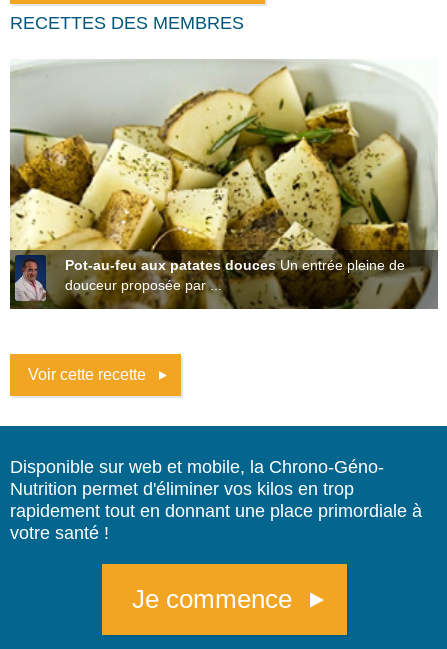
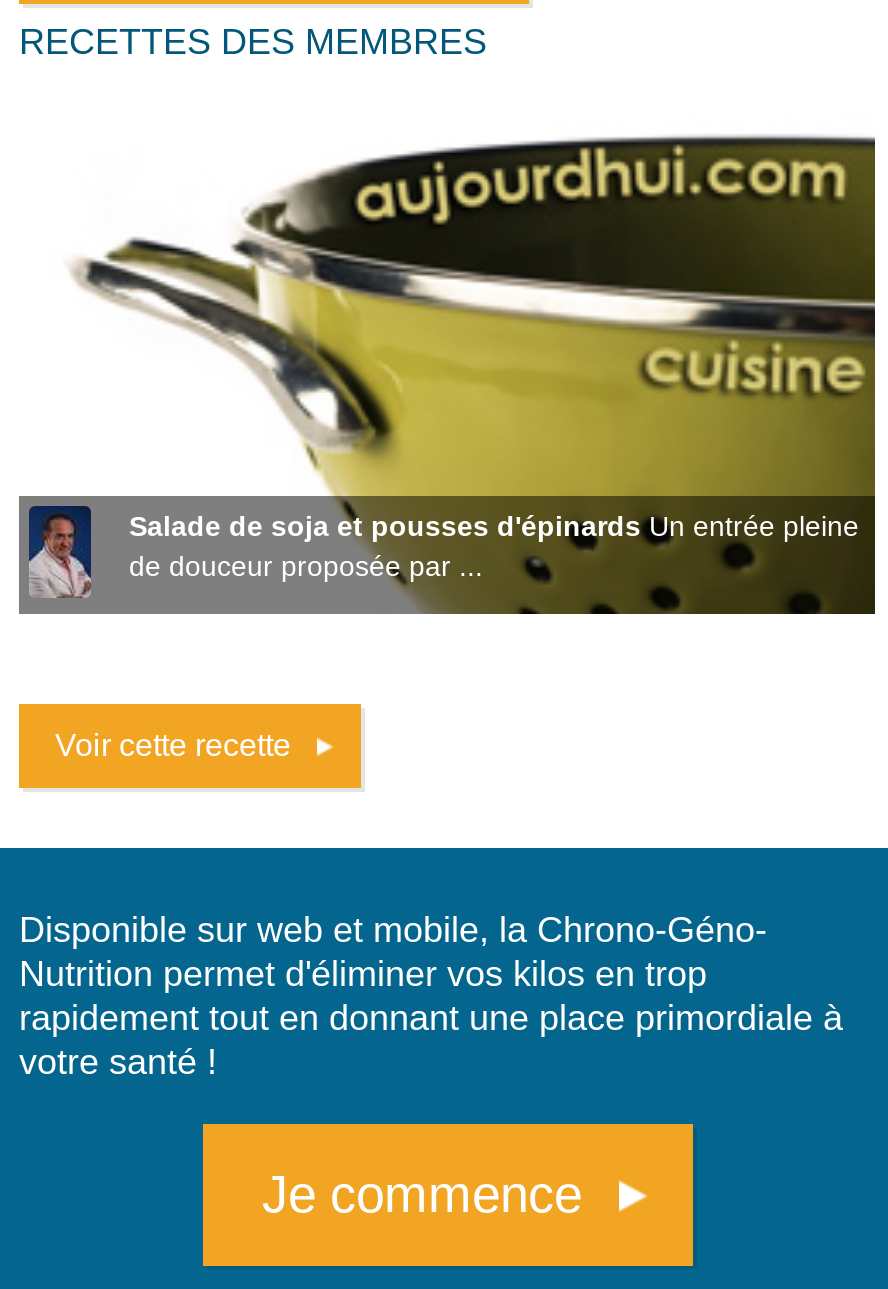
- [image]
- Pot-au-feu aux patates douces Un entrée pleine de
- douceur proposée par ...
+ [image]
+ Salade de soja et pousses d'épinards Un entrée pleine
+ de douceur proposée par ...
